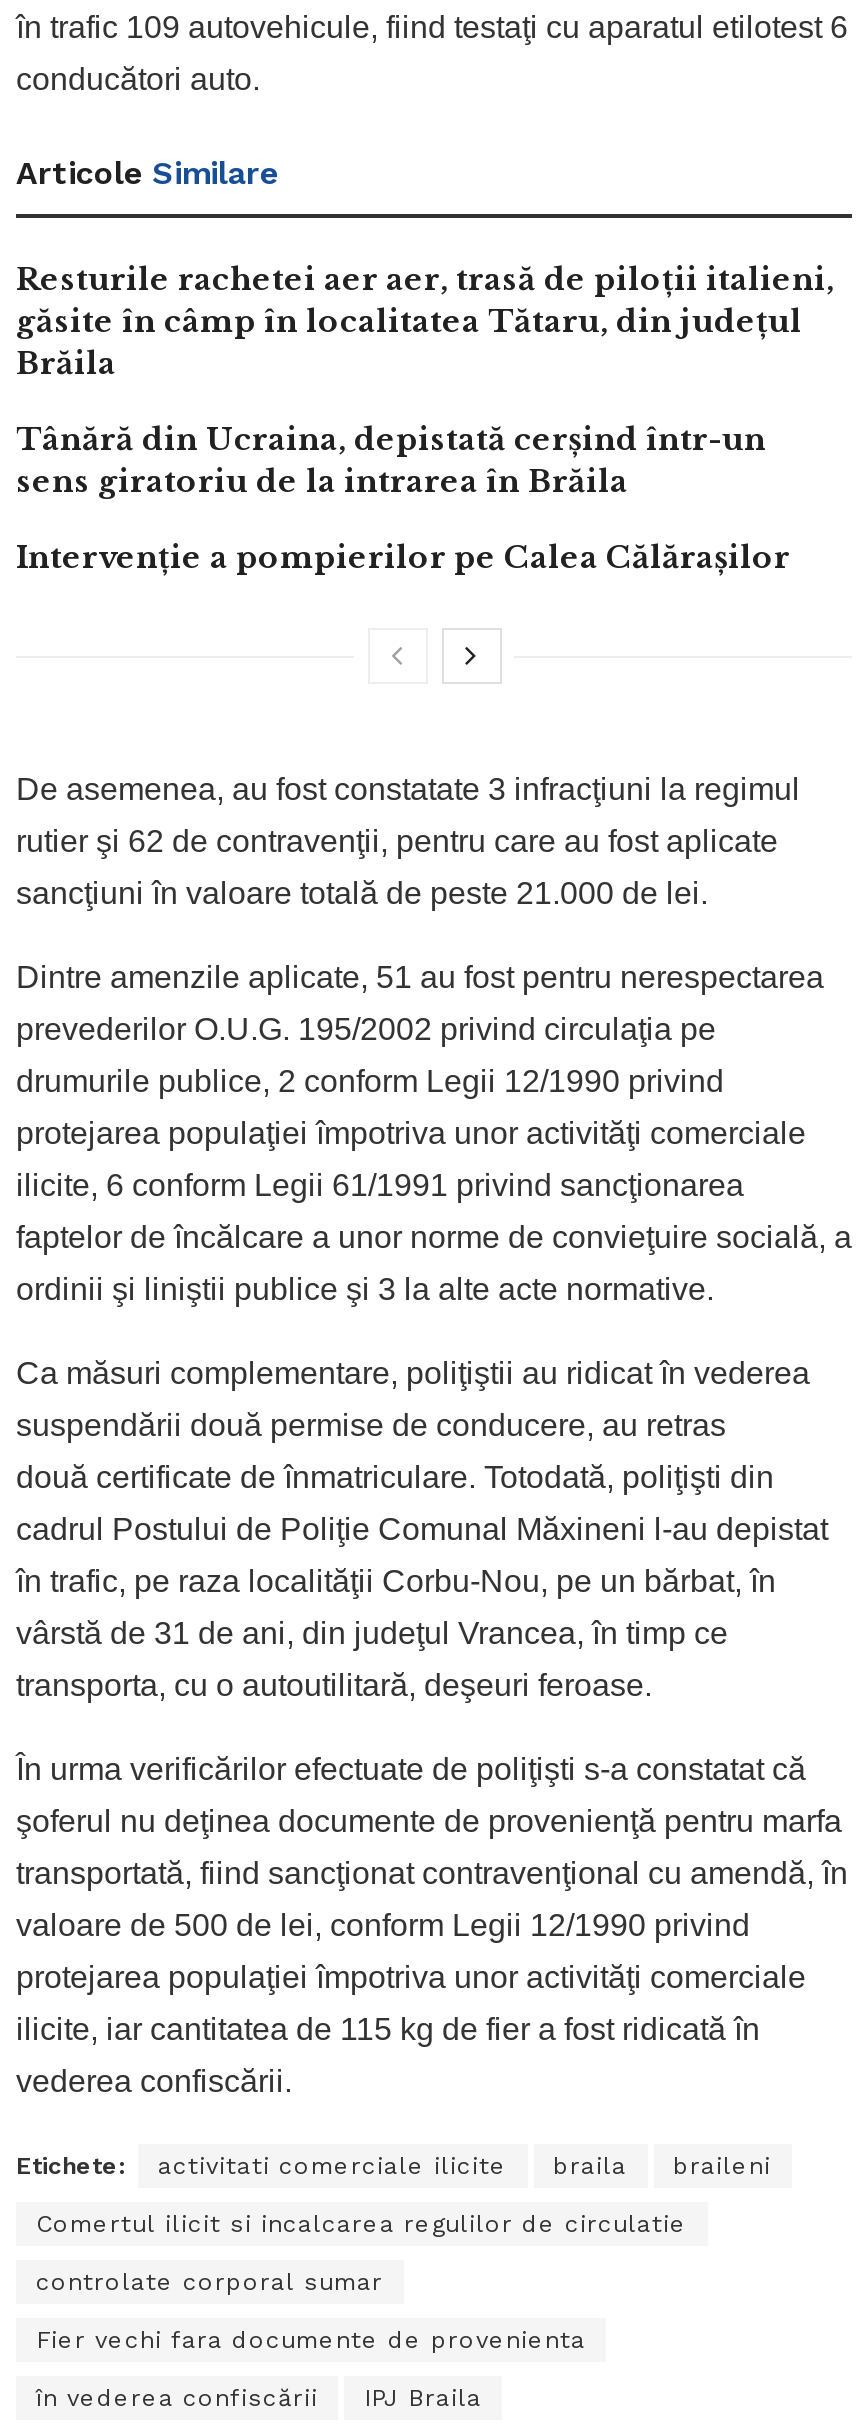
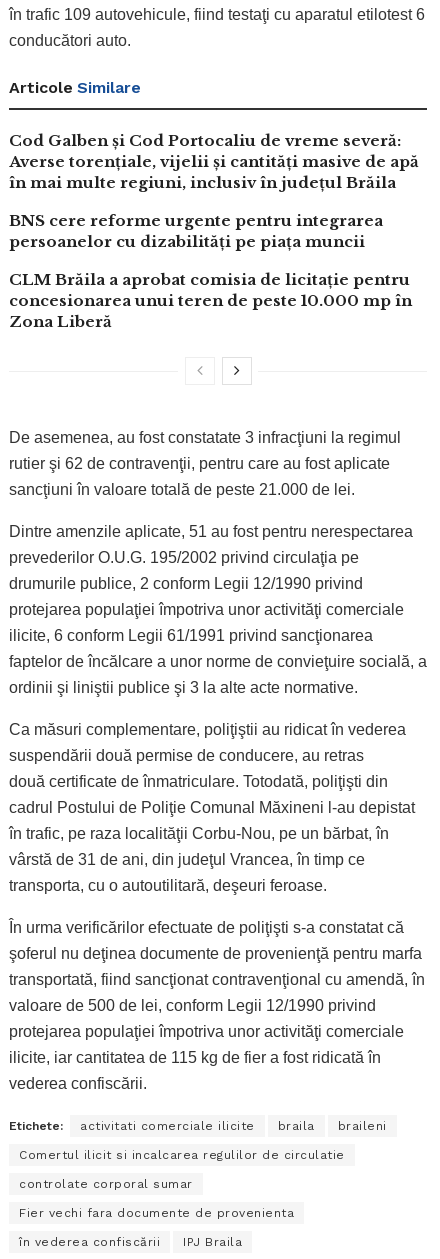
- Resturile rachetei aer aer, trasă de piloții italieni,
- găsite în câmp în localitatea Tătaru, din județul
- Brăila
+ Cod Galben și Cod Portocaliu de vreme severă:
+ Averse torențiale, vijelii și cantități masive de apă
+ în mai multe regiuni, inclusiv în județul Brăila

- Tânără din Ucraina, depistată cerșind într-un
- sens giratoriu de la intrarea în Brăila
+ BNS cere reforme urgente pentru integrarea
+ persoanelor cu dizabilități pe piața muncii

- Intervenție a pompierilor pe Calea Călărașilor
+ CLM Brăila a aprobat comisia de licitație pentru
+ concesionarea unui teren de peste 10.000 mp în
+ Zona Liberă
